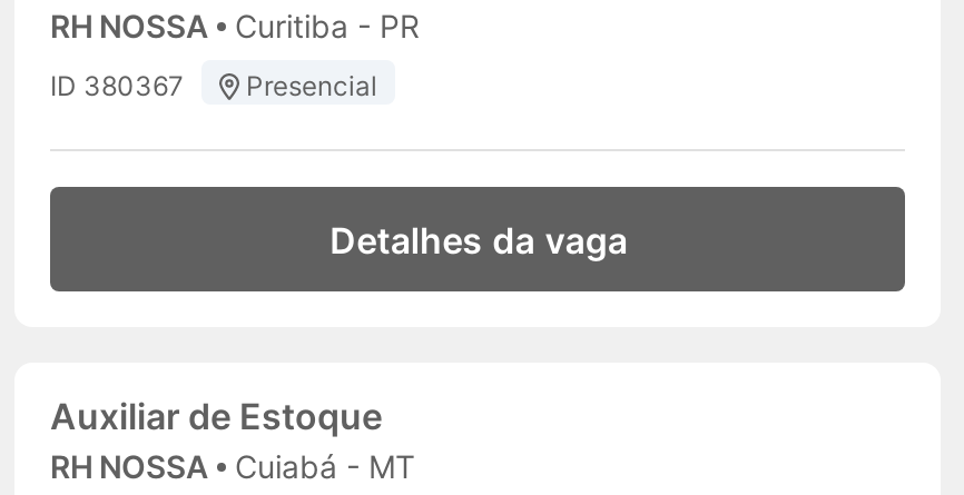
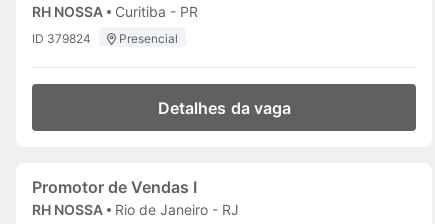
- ID 380367 Presencial
+ ID 379824 Presencial

- Auxiliar de Estoque
+ Promotor de Vendas I

- Cuiabá - MT
+ Rio de Janeiro - RJ
